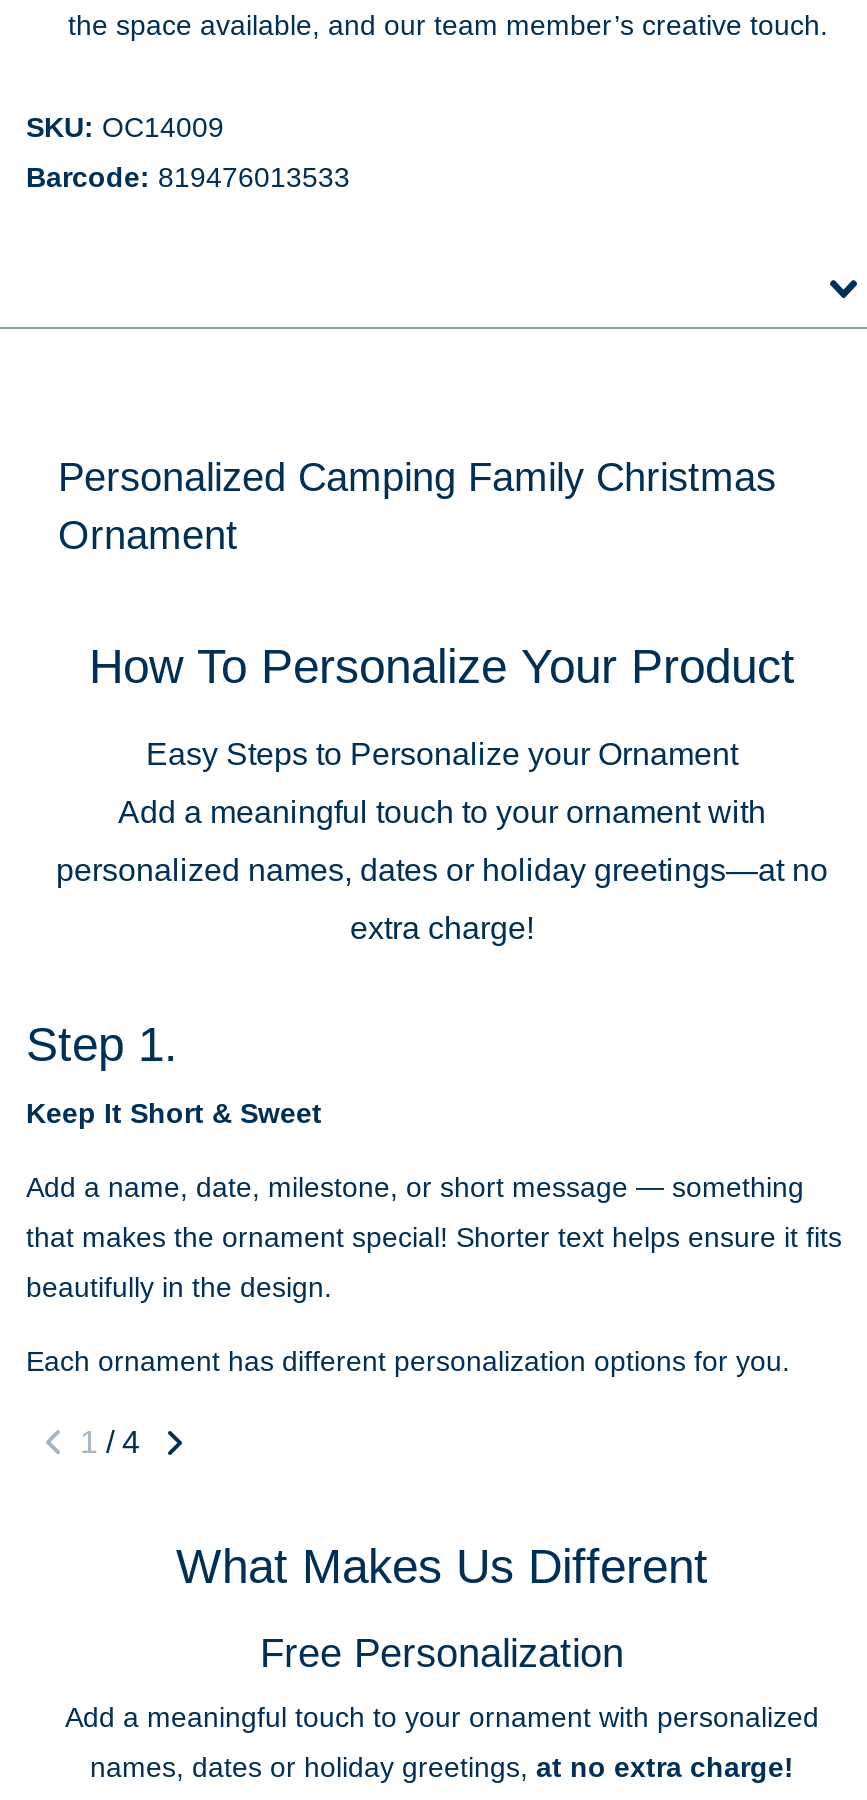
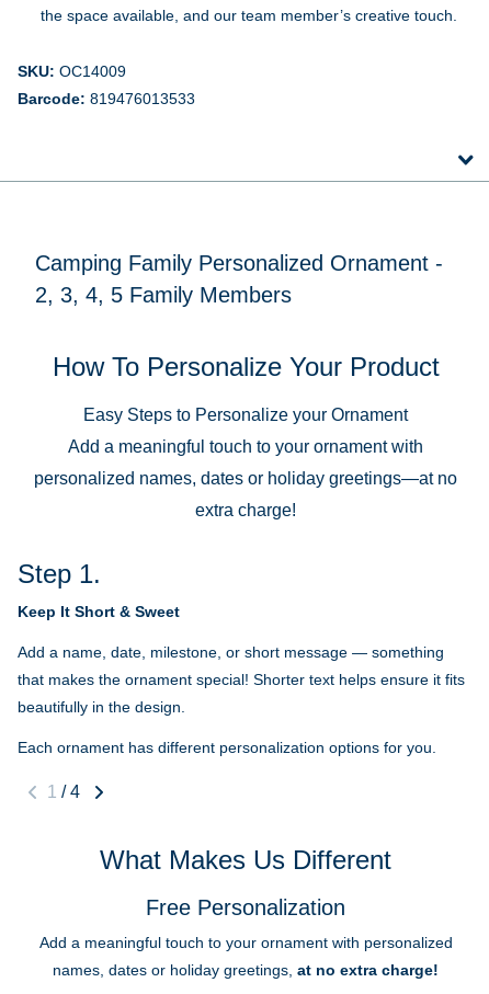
- Personalized Camping Family Christmas
- Ornament
+ Camping Family Personalized Ornament -
+ 2, 3, 4, 5 Family Members
